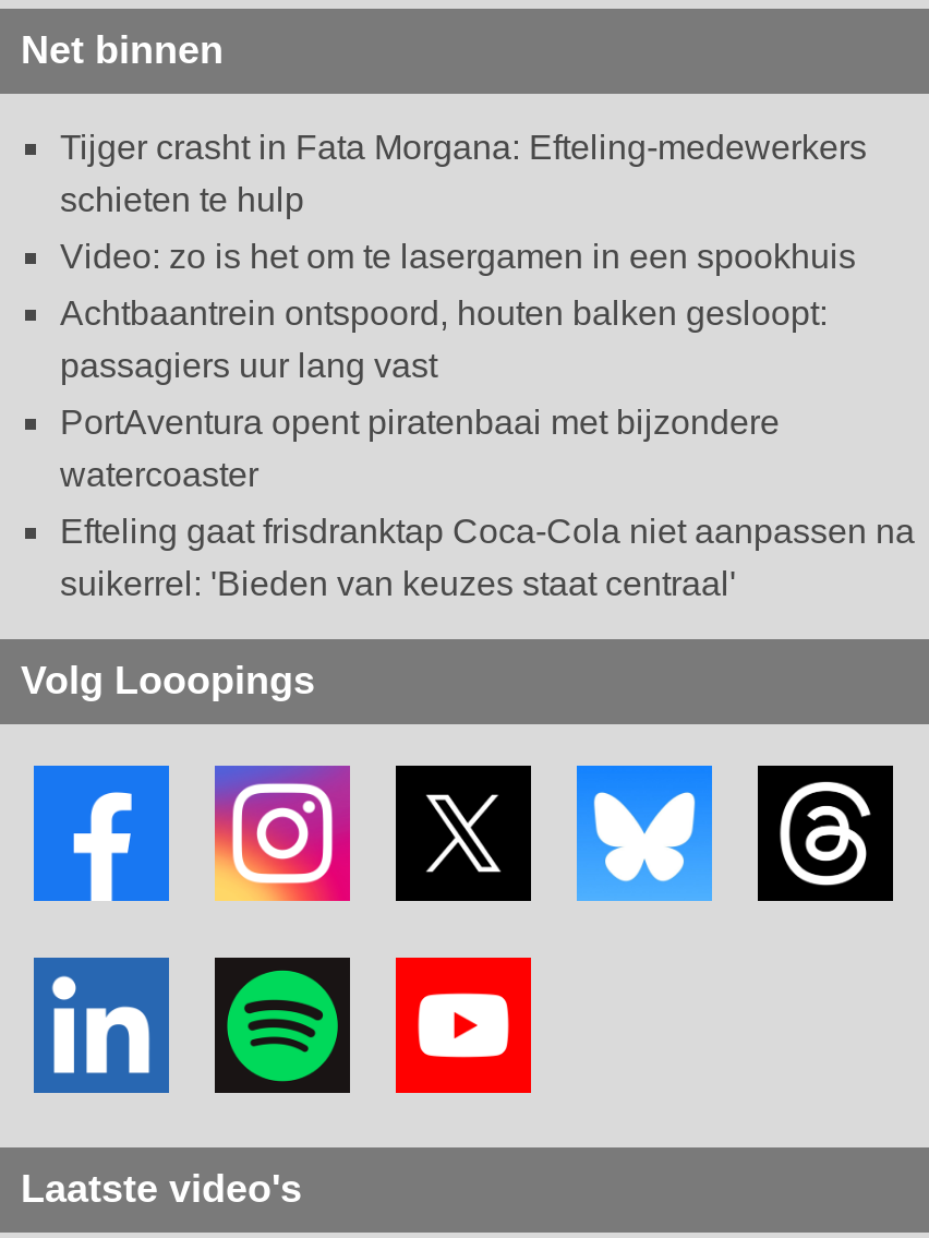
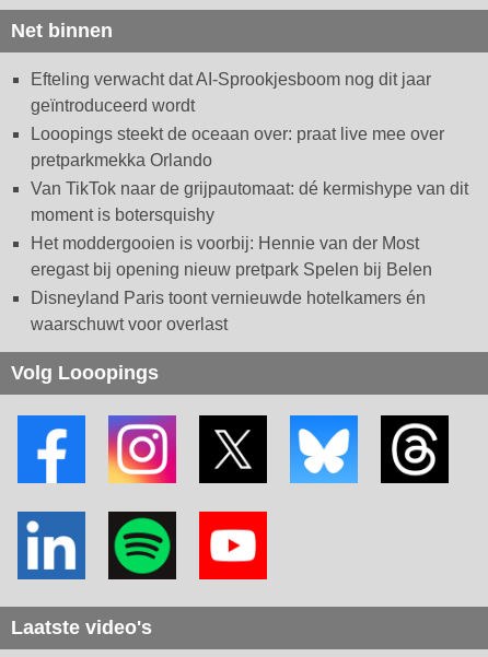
- Tijger crasht in Fata Morgana: Efteling-medewerkers
- schieten te hulp
+ Efteling verwacht dat AI-Sprookjesboom nog dit jaar
+ geïntroduceerd wordt

- Video: zo is het om te lasergamen in een spookhuis
+ Looopings steekt de oceaan over: praat live mee over
+ pretparkmekka Orlando

- Achtbaantrein ontspoord, houten balken gesloopt:
- passagiers uur lang vast
+ Van TikTok naar de grijpautomaat: dé kermishype van dit
+ moment is botersquishy

- PortAventura opent piratenbaai met bijzondere
- watercoaster
+ Het moddergooien is voorbij: Hennie van der Most
+ eregast bij opening nieuw pretpark Spelen bij Belen

- Efteling gaat frisdranktap Coca-Cola niet aanpassen na
- suikerrel: 'Bieden van keuzes staat centraal'
+ Disneyland Paris toont vernieuwde hotelkamers én
+ waarschuwt voor overlast
